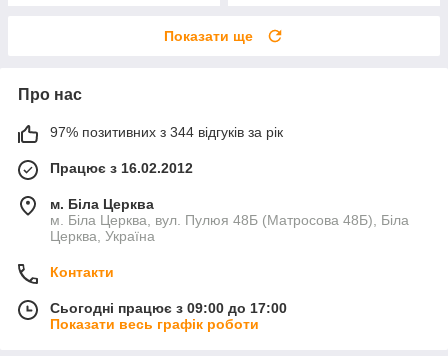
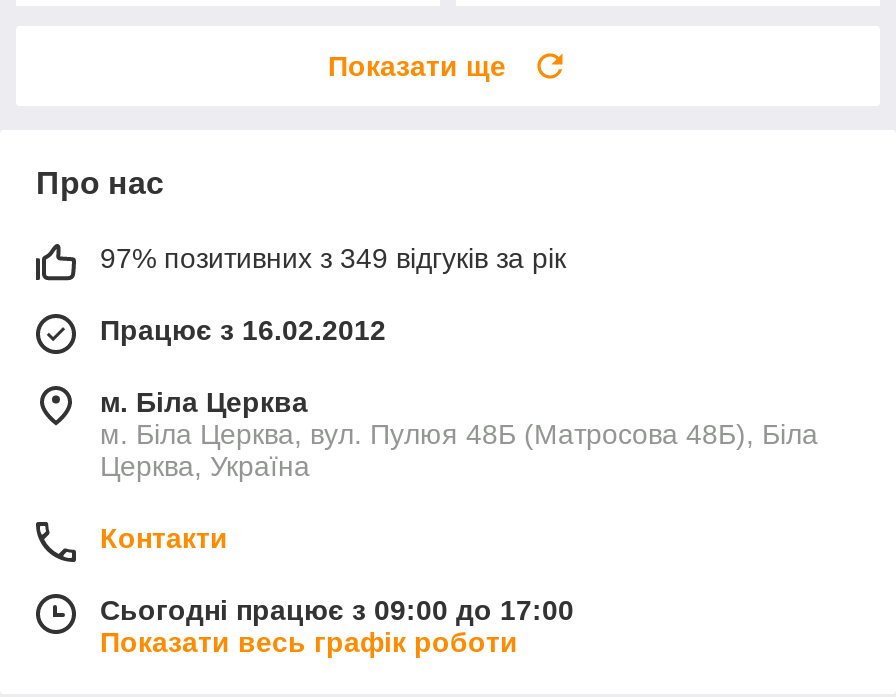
- 97% позитивних з 344 відгуків за рік
+ 97% позитивних з 349 відгуків за рік
